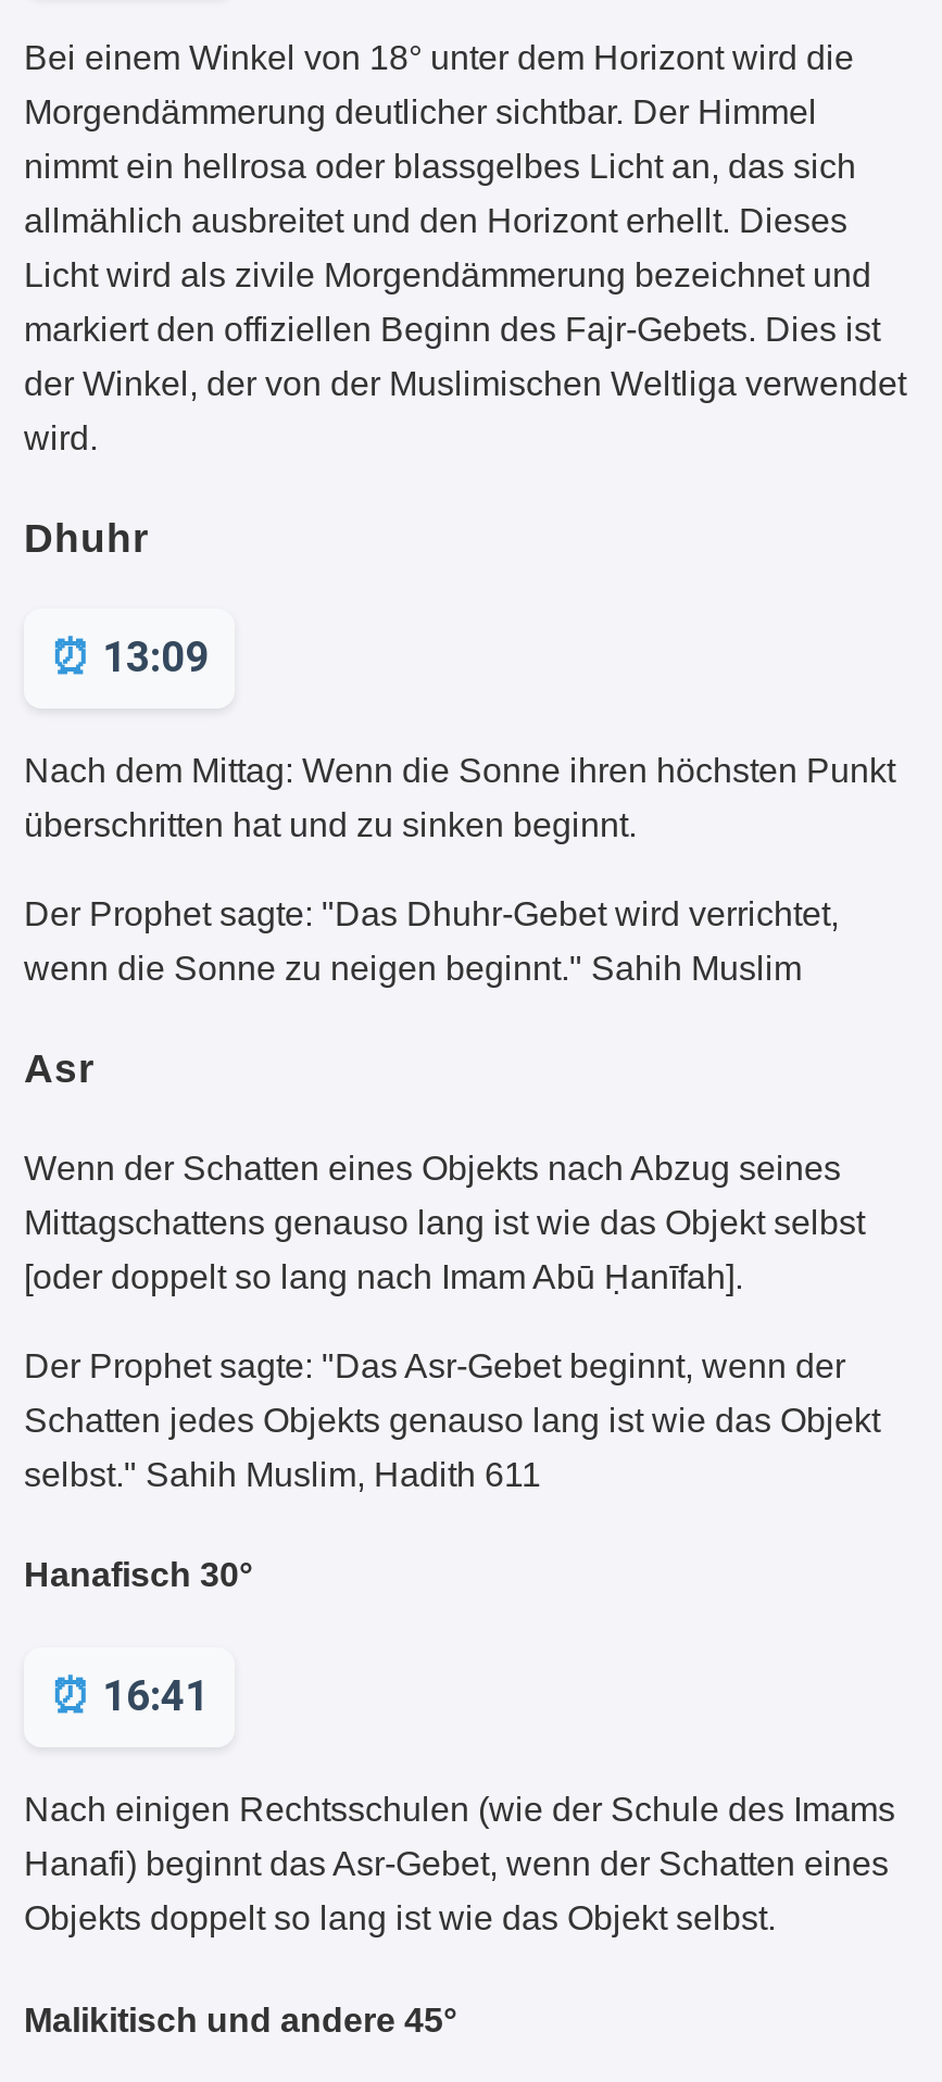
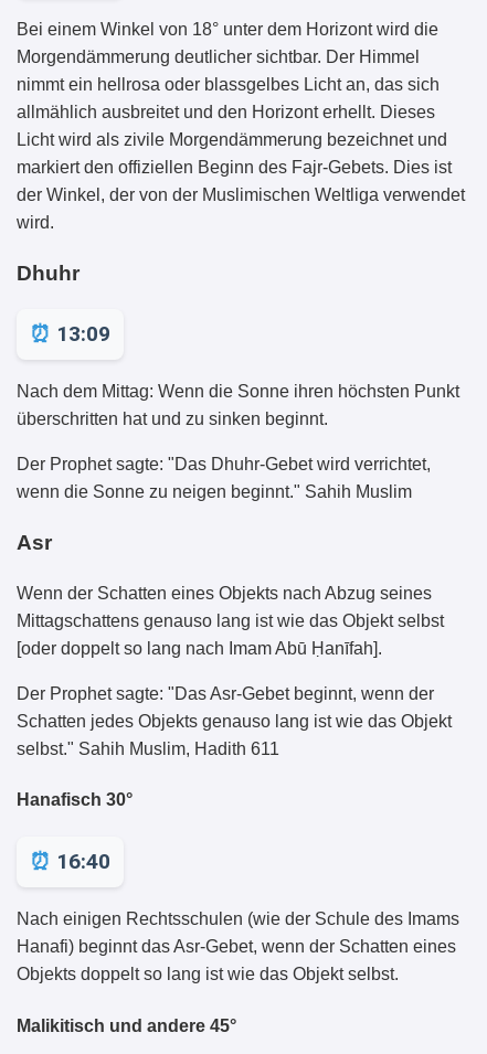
- 16:41
+ 16:40
